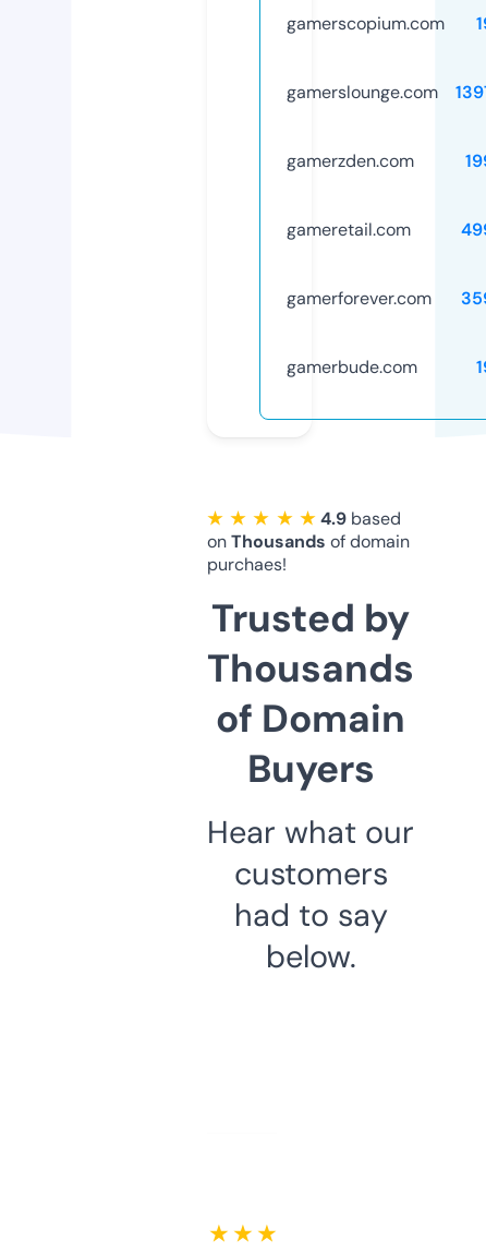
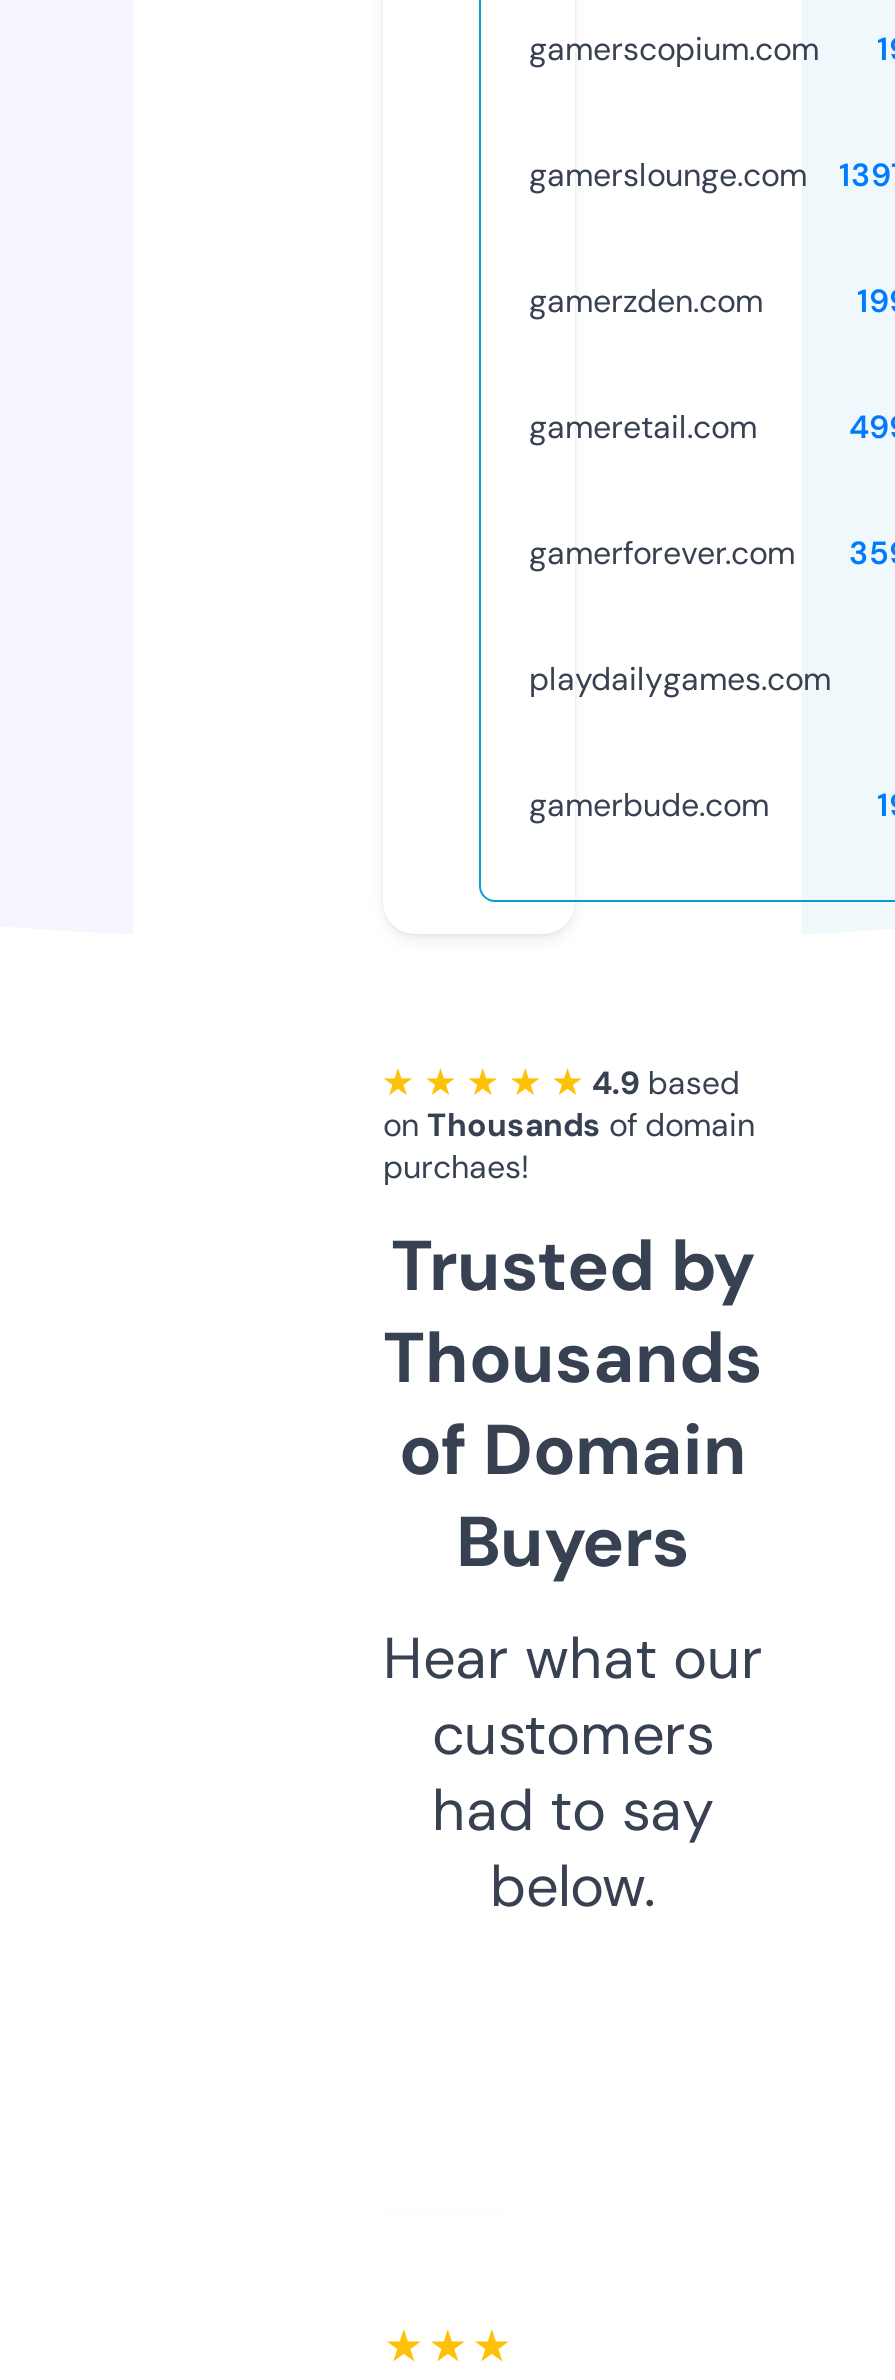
+ playdailygames.com

moved down: gamerbude.com | on Thousands of domain | purchaes! | ... | had to say | below.
